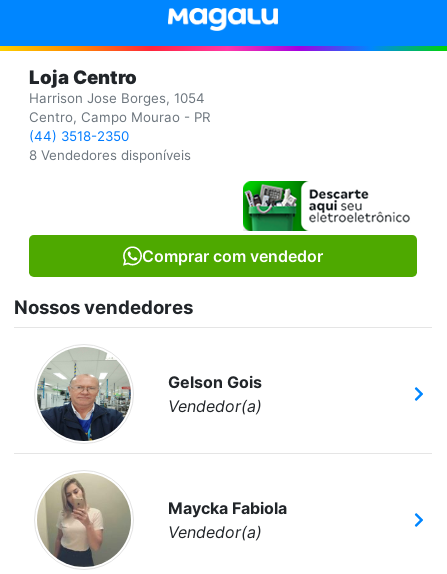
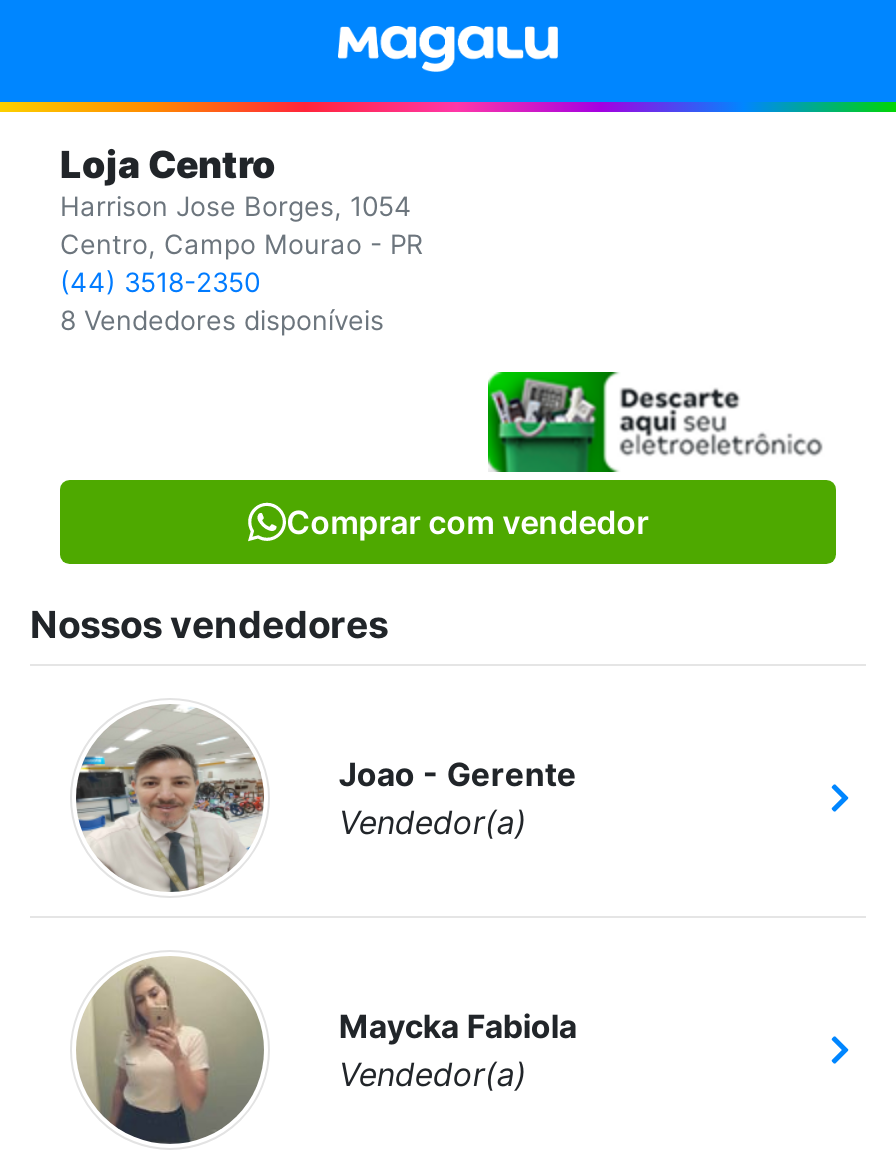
- [image]
- Gelson Gois
+ [image]
+ Joao - Gerente
